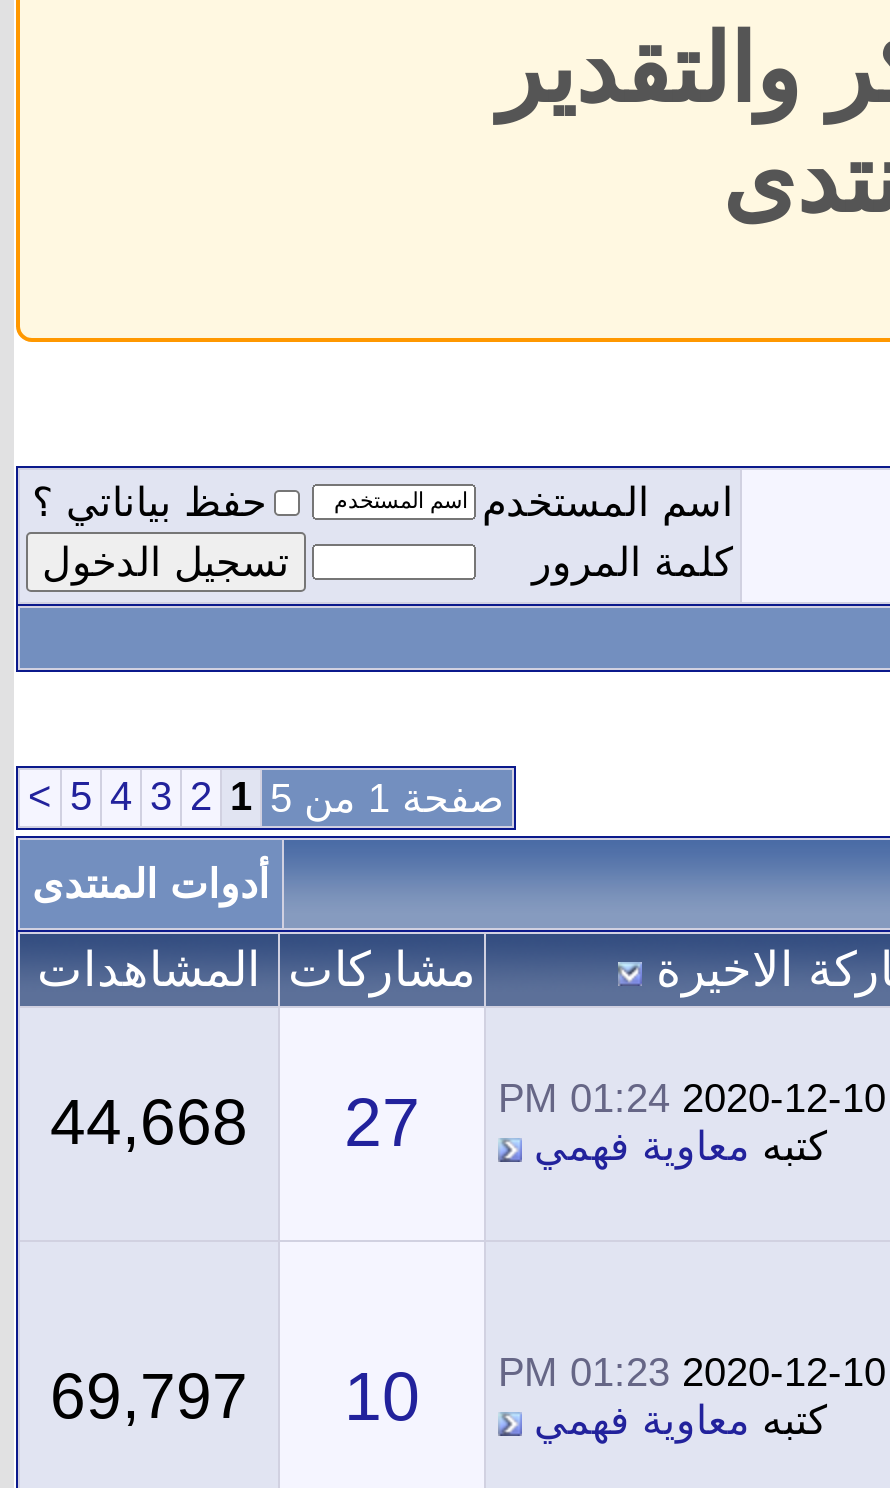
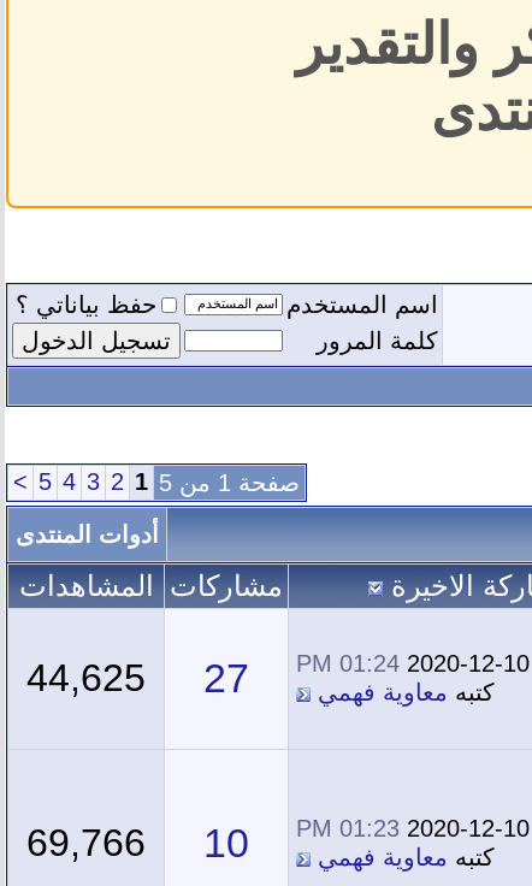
- 44,668 27
+ 44,625 27

- 69,797 10
+ 69,766 10
